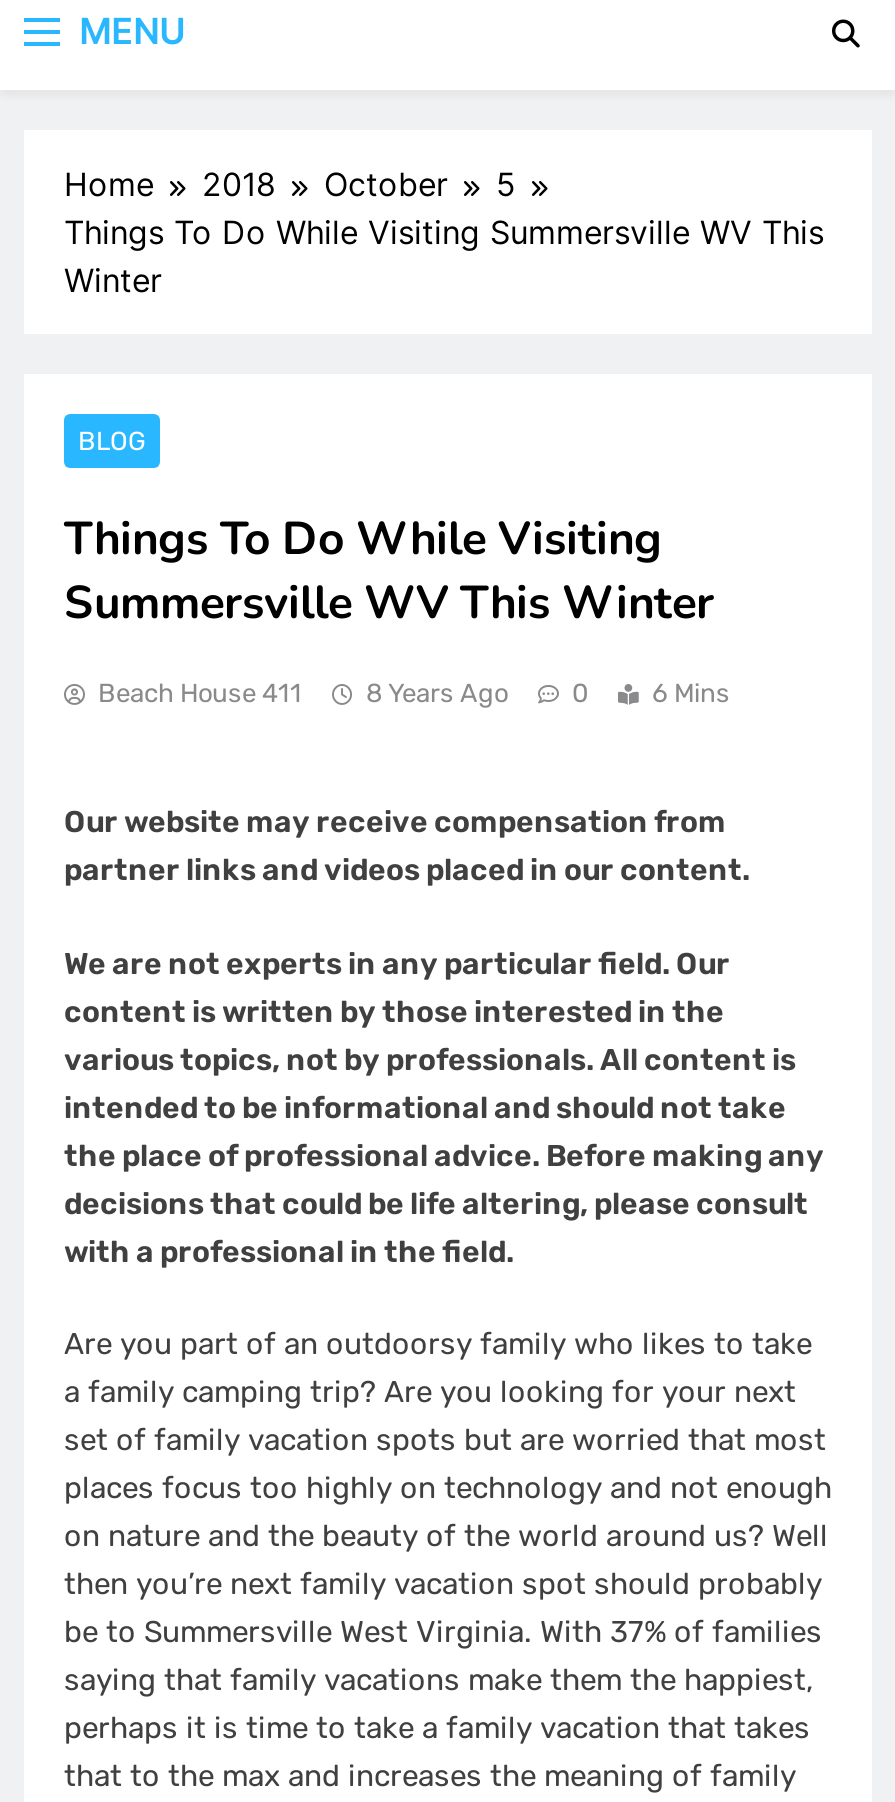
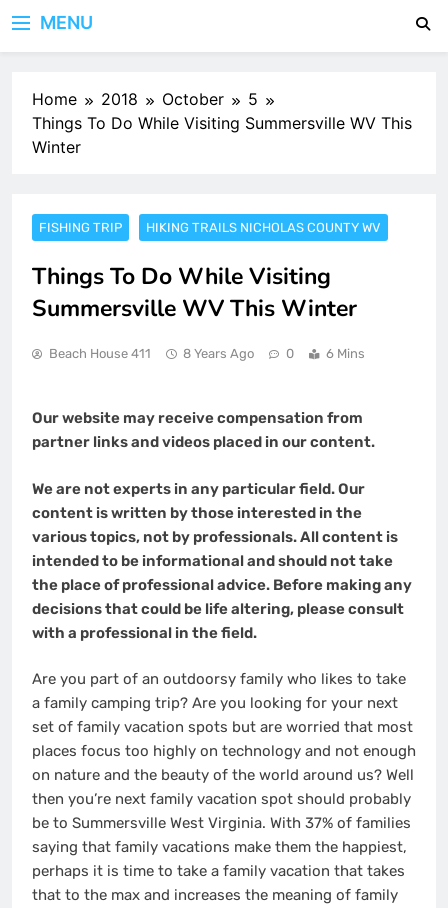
- BLOG
+ FISHING TRIP
+ HIKING TRAILS NICHOLAS COUNTY WV
